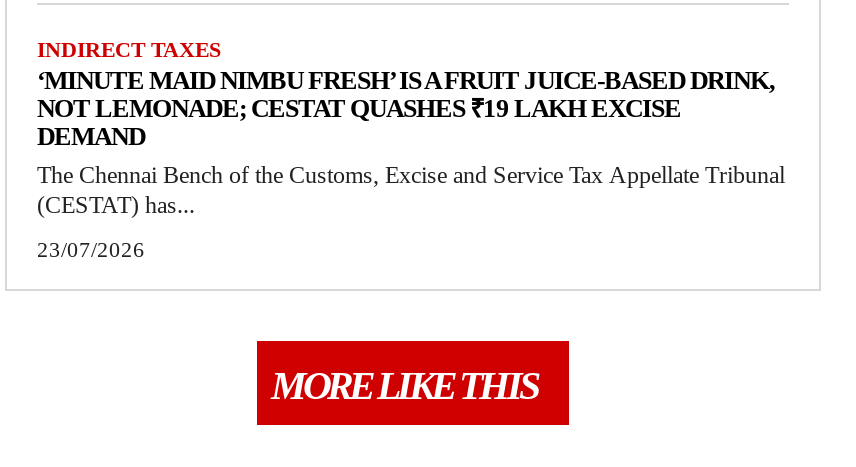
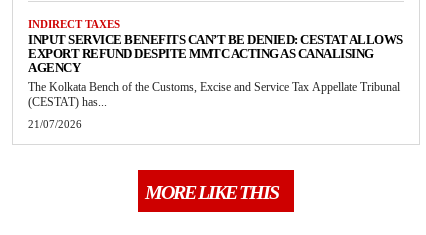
- ‘MINUTE MAID NIMBU FRESH’ IS A FRUIT JUICE-BASED DRINK,
- NOT LEMONADE; CESTAT QUASHES ₹19 LAKH EXCISE
- DEMAND
- The Chennai Bench of the Customs, Excise and Service Tax Appellate Tribunal
+ INPUT SERVICE BENEFITS CAN’T BE DENIED: CESTAT ALLOWS
+ EXPORT REFUND DESPITE MMTC ACTING AS CANALISING
+ AGENCY
+ The Kolkata Bench of the Customs, Excise and Service Tax Appellate Tribunal

- 23/07/2026
+ 21/07/2026
